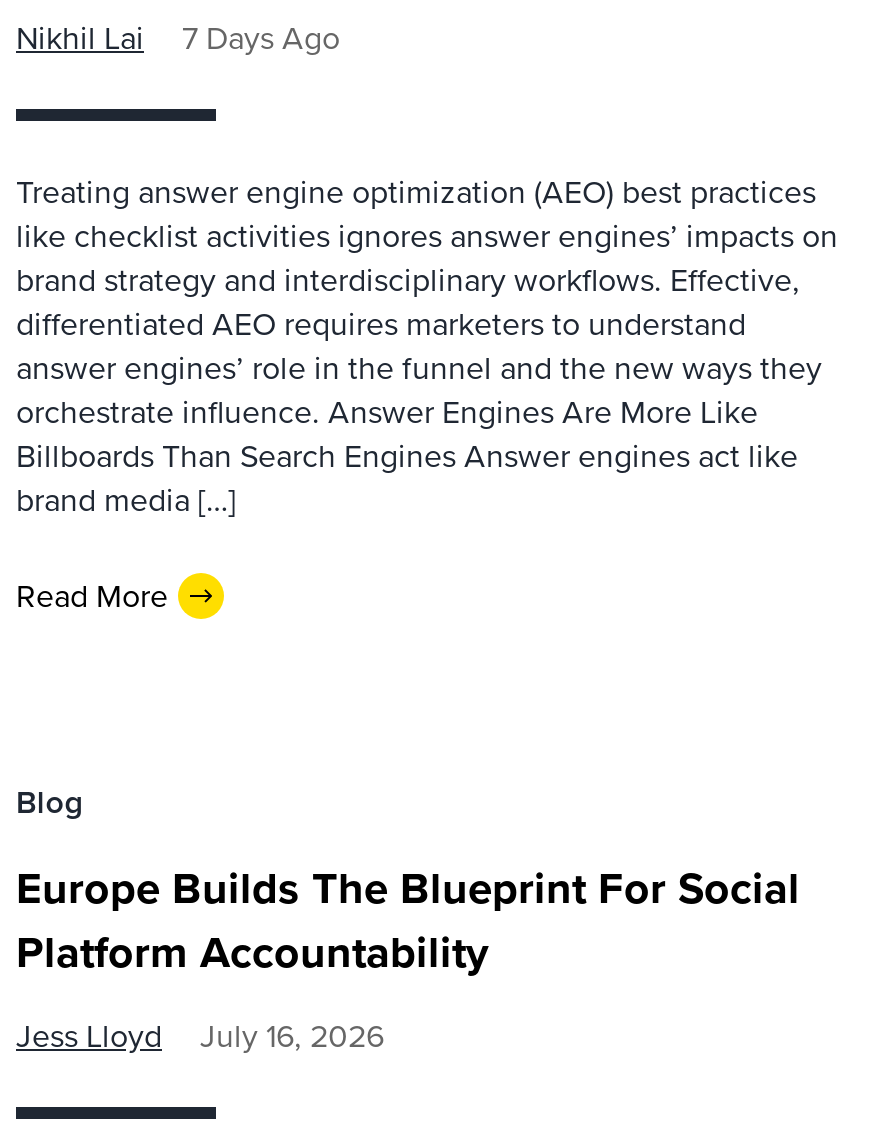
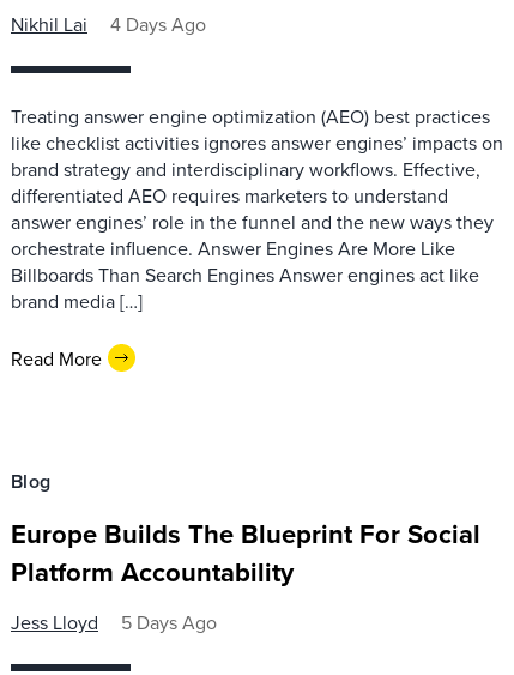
- Nikhil Lai 7 Days Ago
+ Nikhil Lai 4 Days Ago

- Jess Lloyd July 16, 2026
+ Jess Lloyd 5 Days Ago
